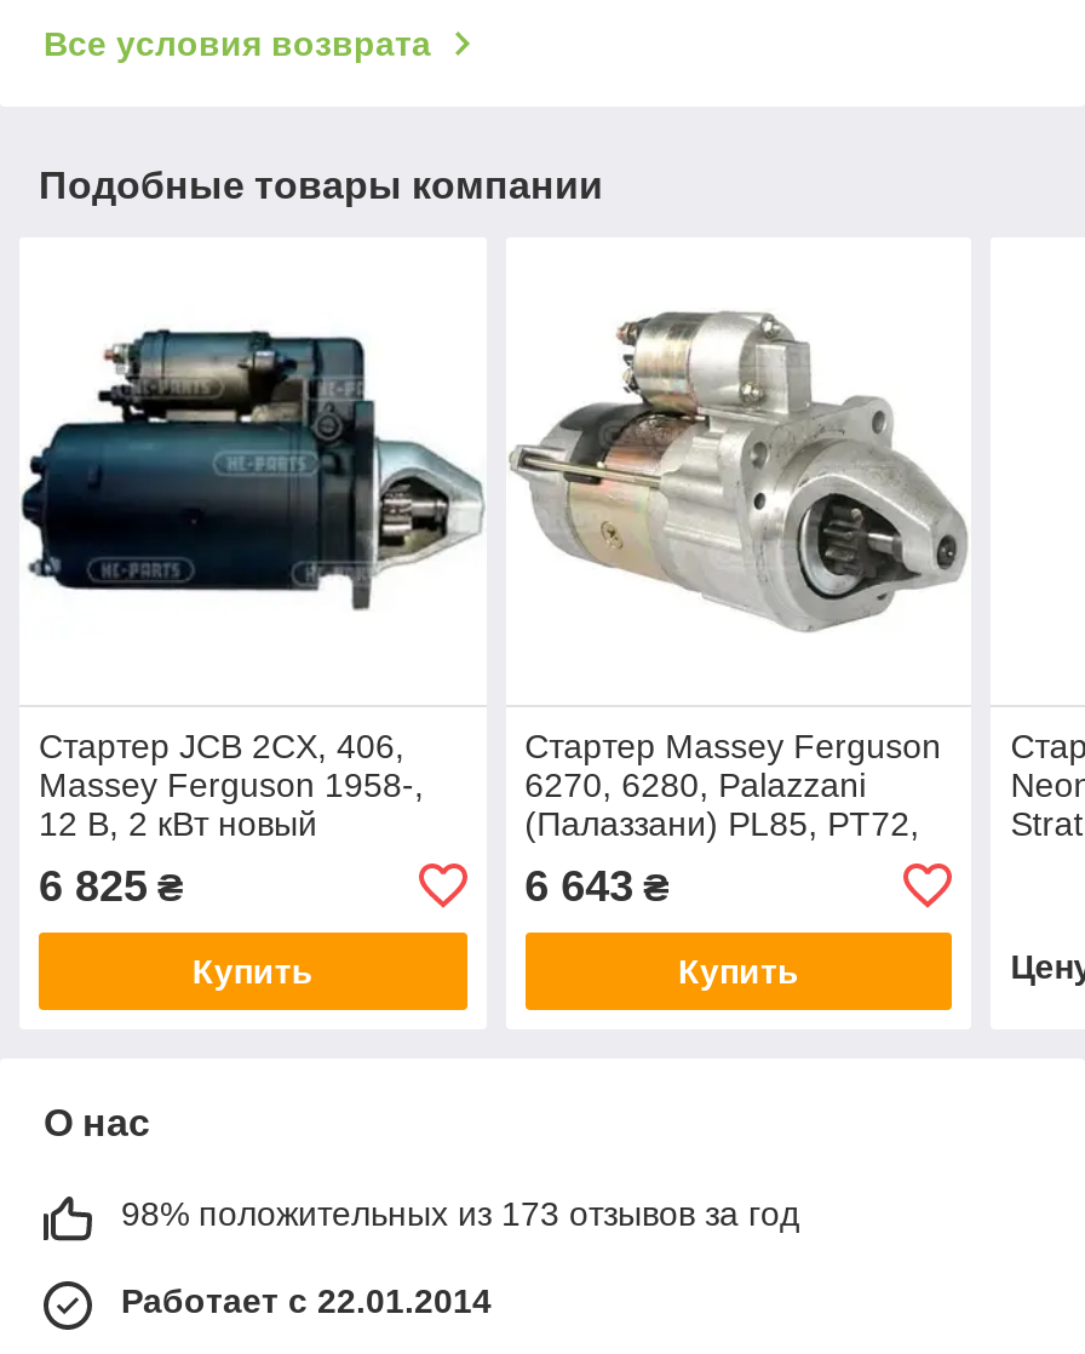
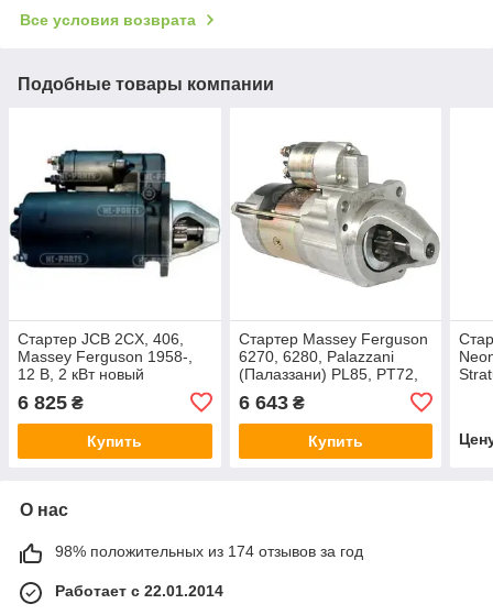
- 98% положительных из 173 отзывов за год
+ 98% положительных из 174 отзывов за год
